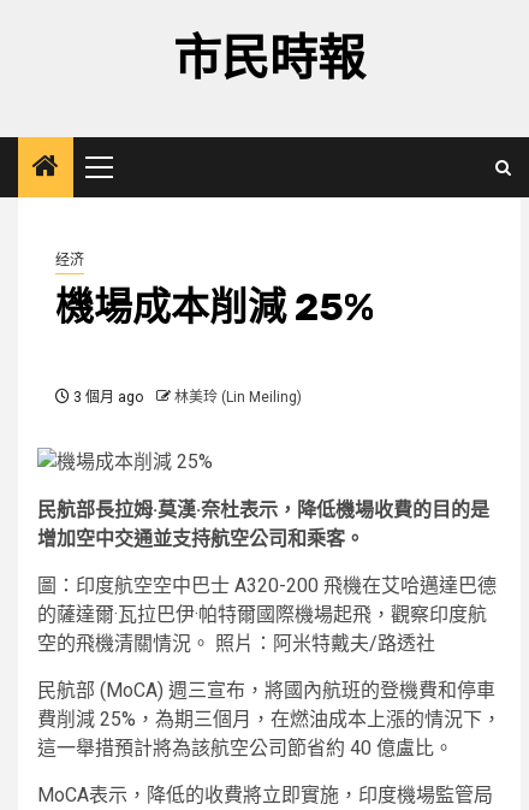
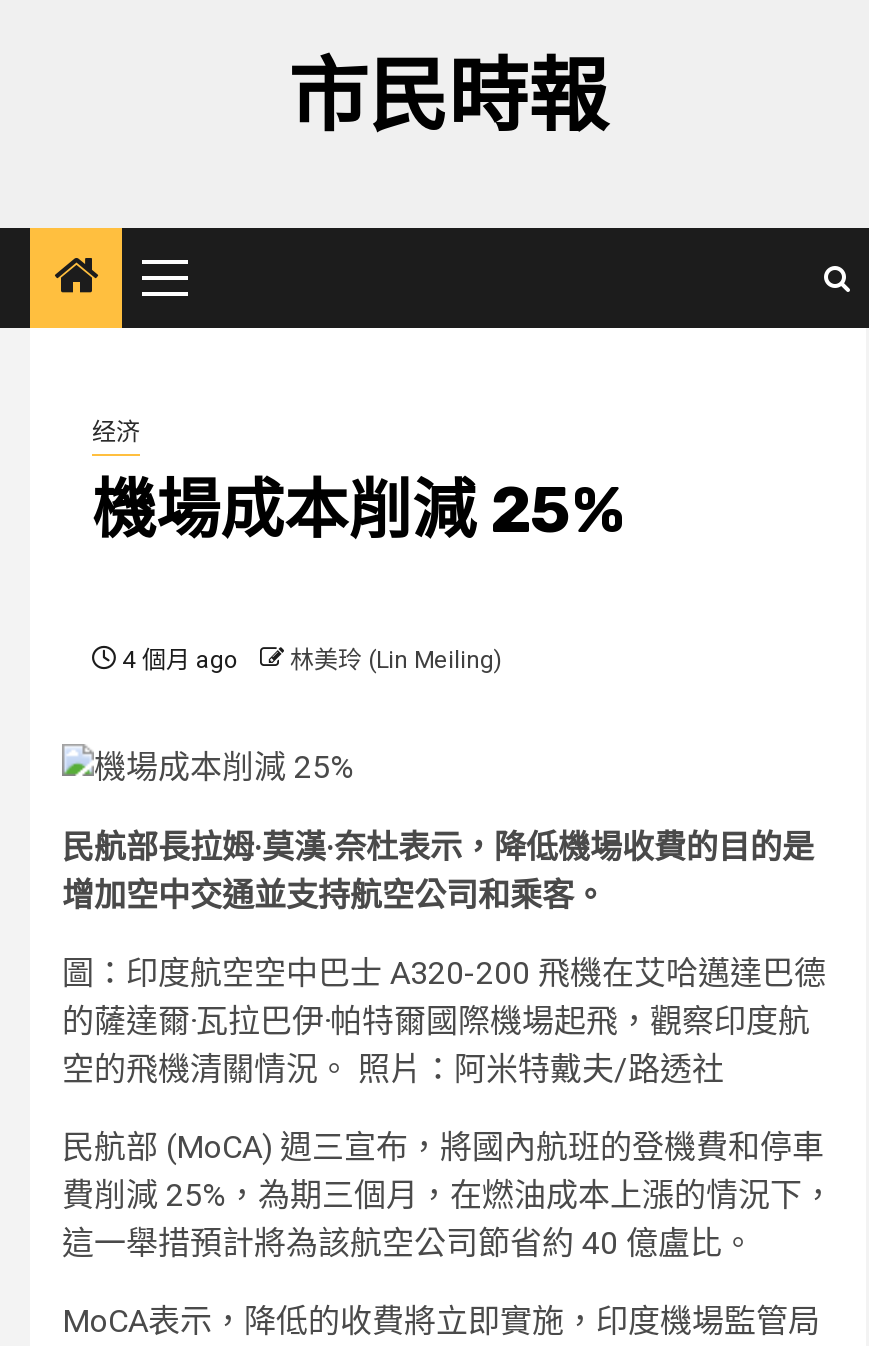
- 3 個月 ago 林美玲 (Lin Meiling)
+ 4 個月 ago 林美玲 (Lin Meiling)
